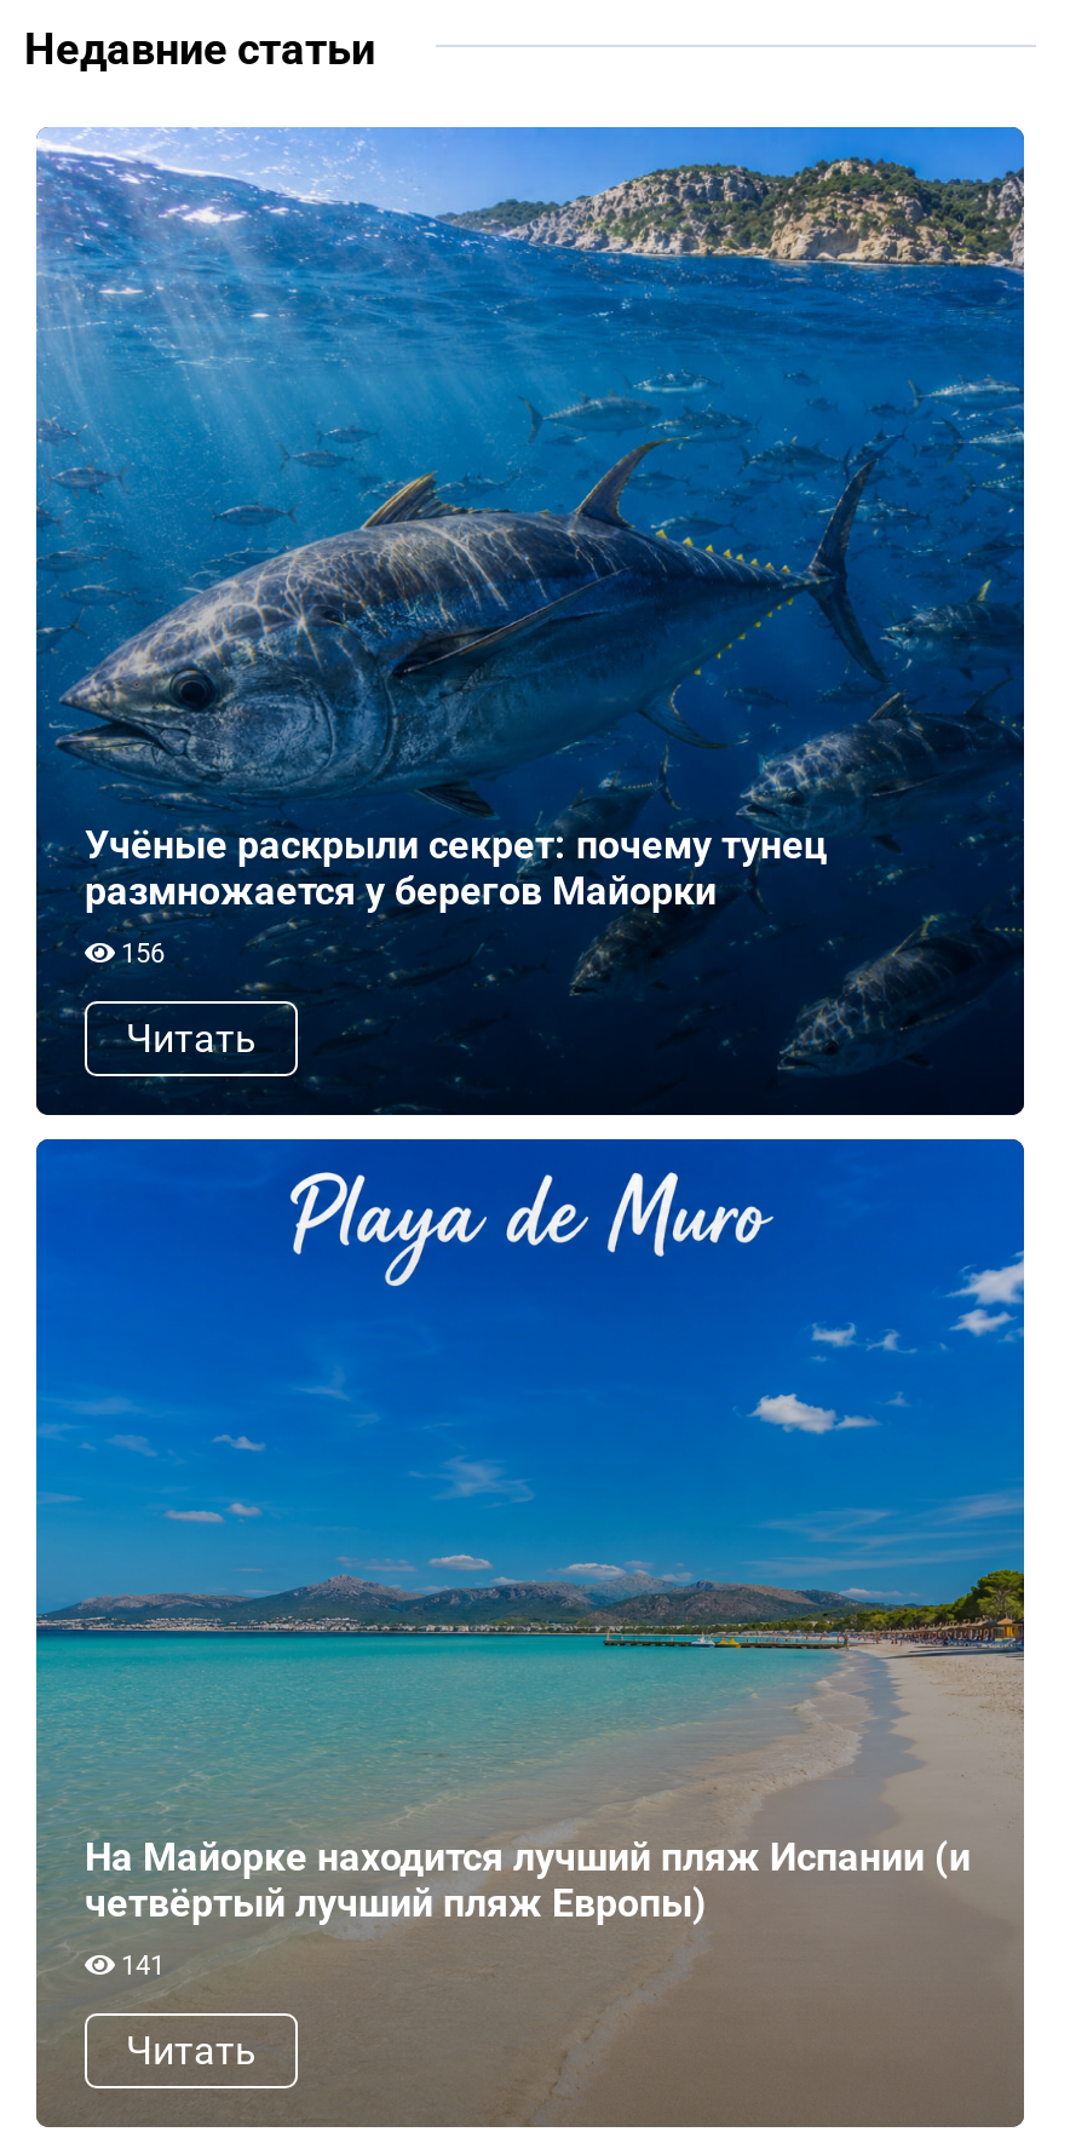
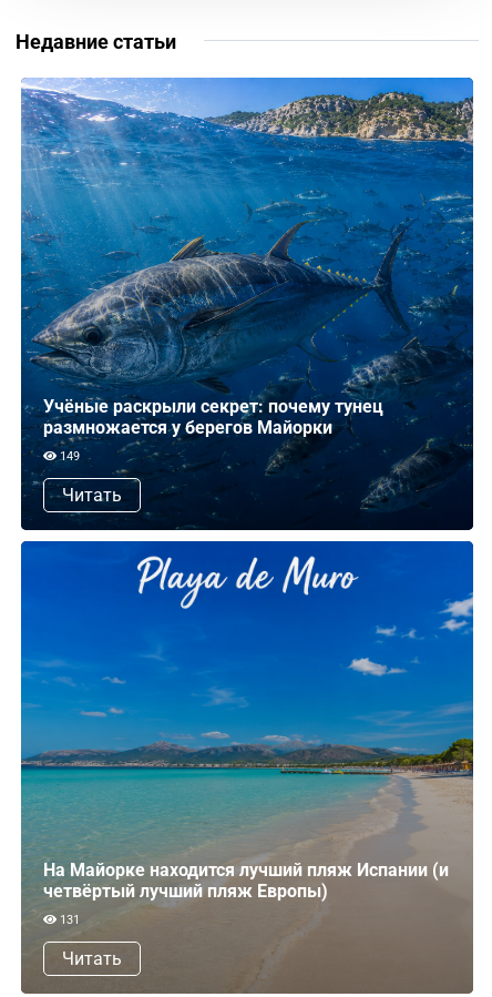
- 156
+ 149

- 141
+ 131
